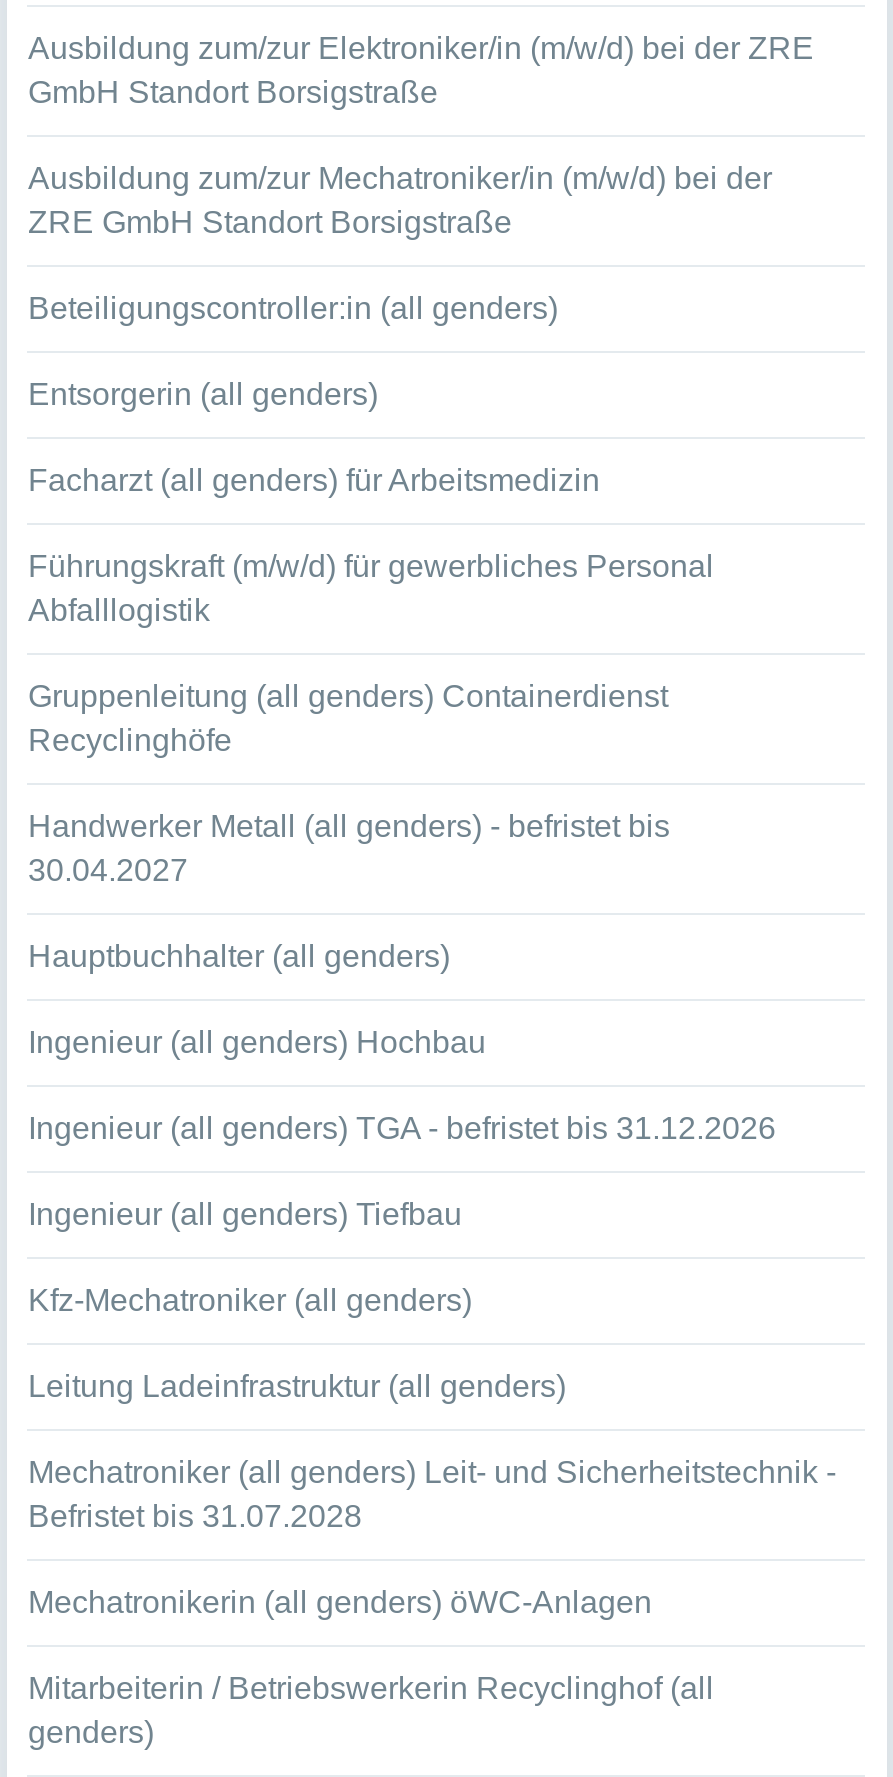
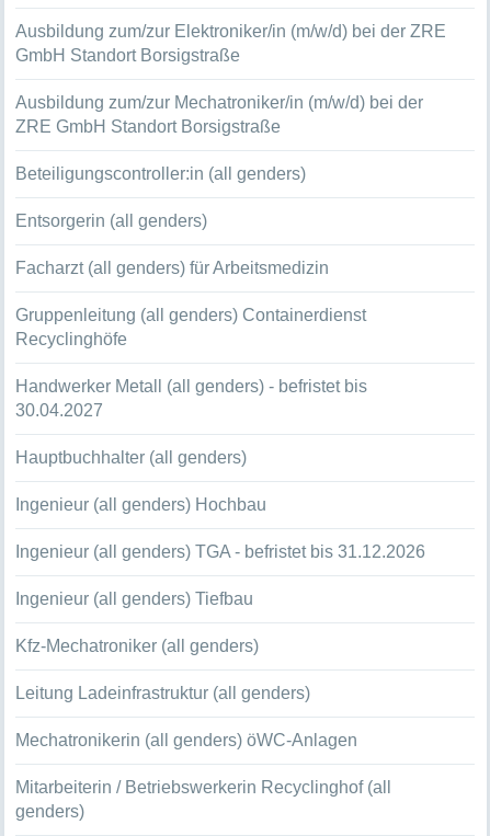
- Führungskraft (m/w/d) für gewerbliches Personal
- Abfalllogistik

- Mechatroniker (all genders) Leit- und Sicherheitstechnik -
- Befristet bis 31.07.2028
